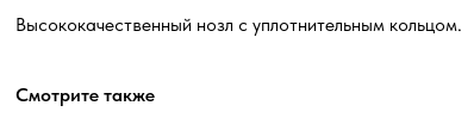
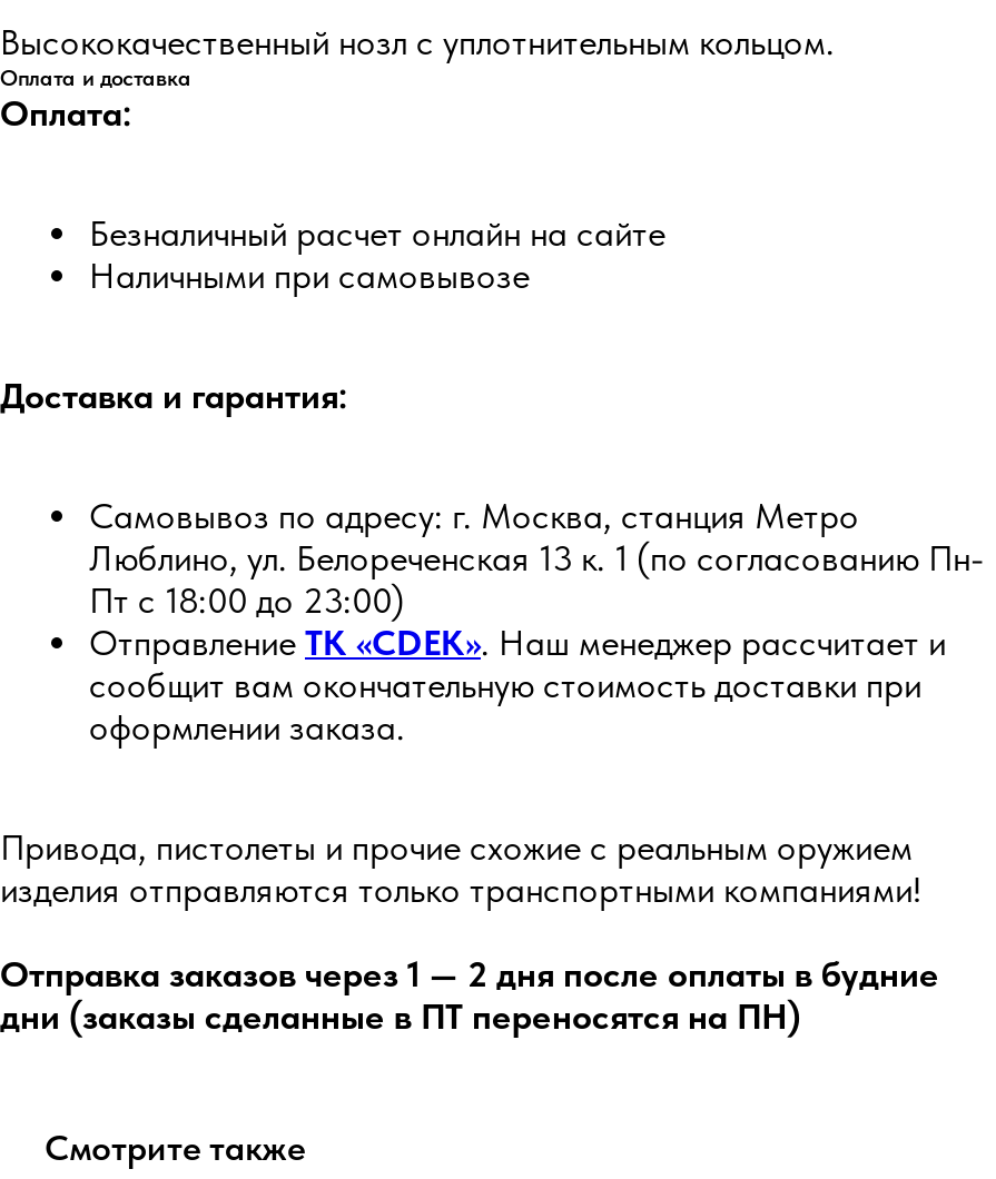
+ Оплата и доставка
+ Оплата:
+ Безналичный расчет онлайн на сайте
+ Наличными при самовывозе
+ Доставка и гарантия:
+ Самовывоз по адресу: г. Москва, станция Метро
+ Люблино, ул. Белореченская 13 к. 1 (по согласованию Пн-
+ Пт с 18:00 до 23:00)
+ Отправление ТК «CDEK». Наш менеджер рассчитает и
+ сообщит вам окончательную стоимость доставки при
+ оформлении заказа.
+ Привода, пистолеты и прочие схожие с реальным оружием
+ изделия отправляются только транспортными компаниями!
+ Отправка заказов через 1 — 2 дня после оплаты в будние
+ дни (заказы сделанные в ПТ переносятся на ПН)
